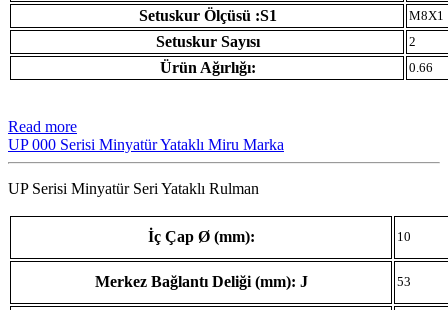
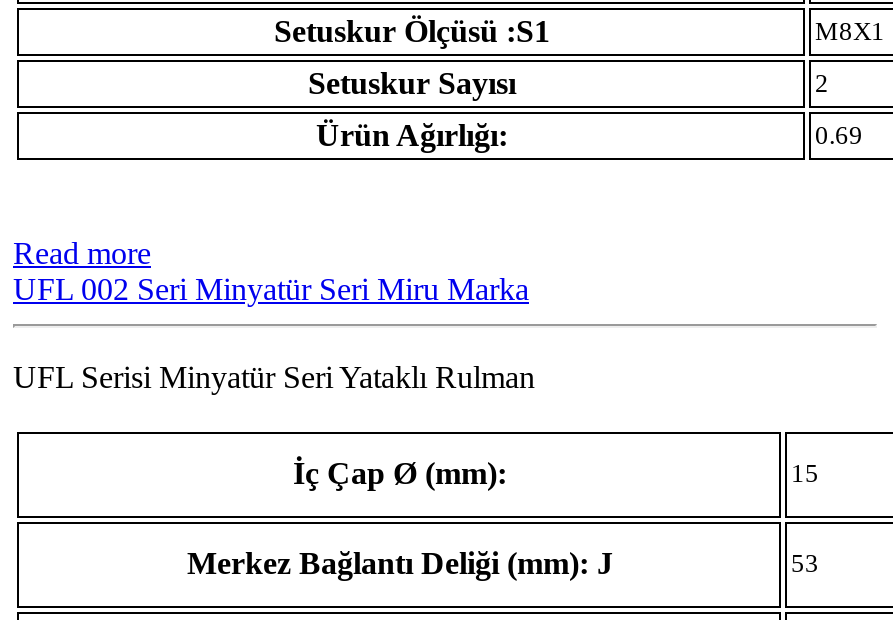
- 0.66
+ 0.69

- UP 000 Serisi Minyatür Yataklı Miru Marka
+ UFL 002 Seri Minyatür Seri Miru Marka

- UP Serisi Minyatür Seri Yataklı Rulman
+ UFL Serisi Minyatür Seri Yataklı Rulman

- 10
+ 15
